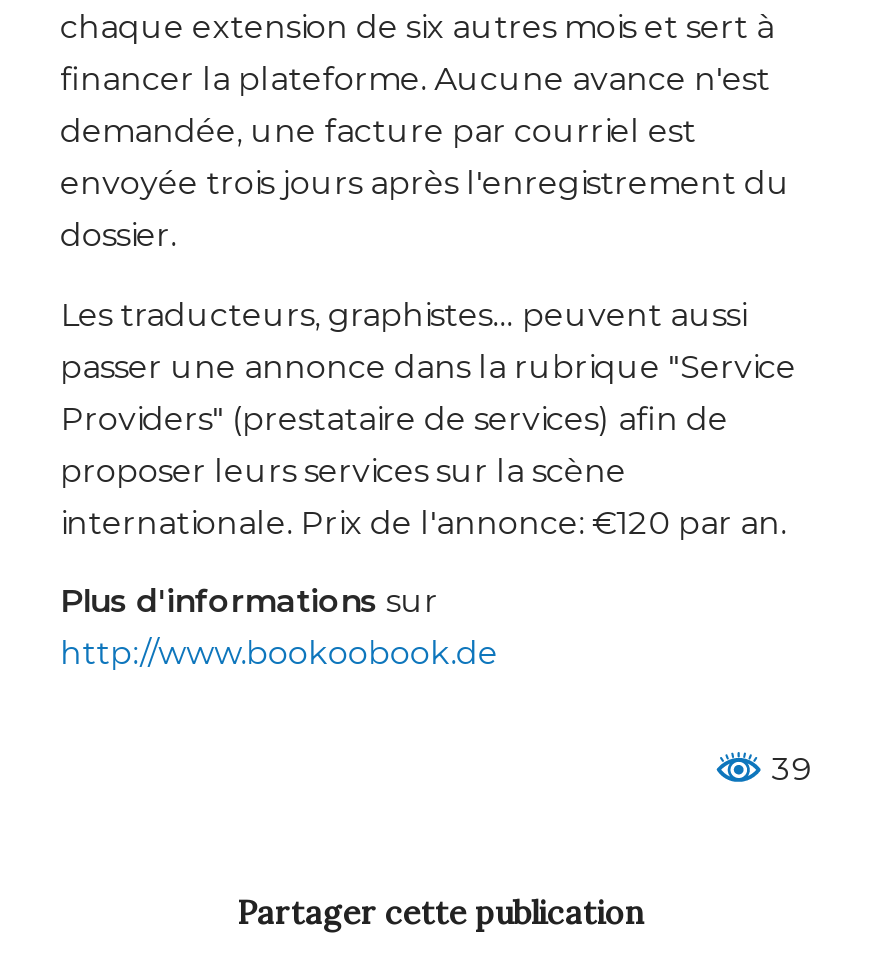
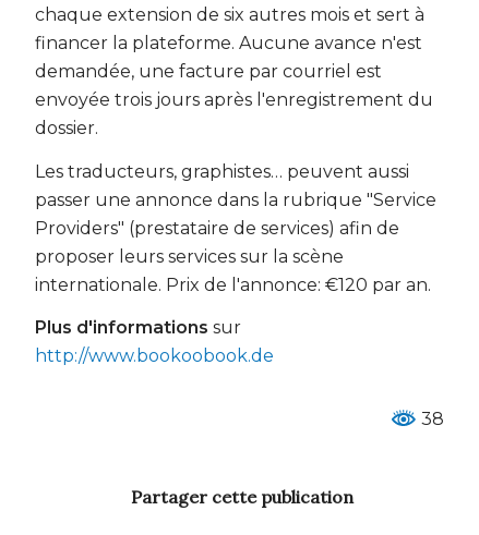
- 39
+ 38
